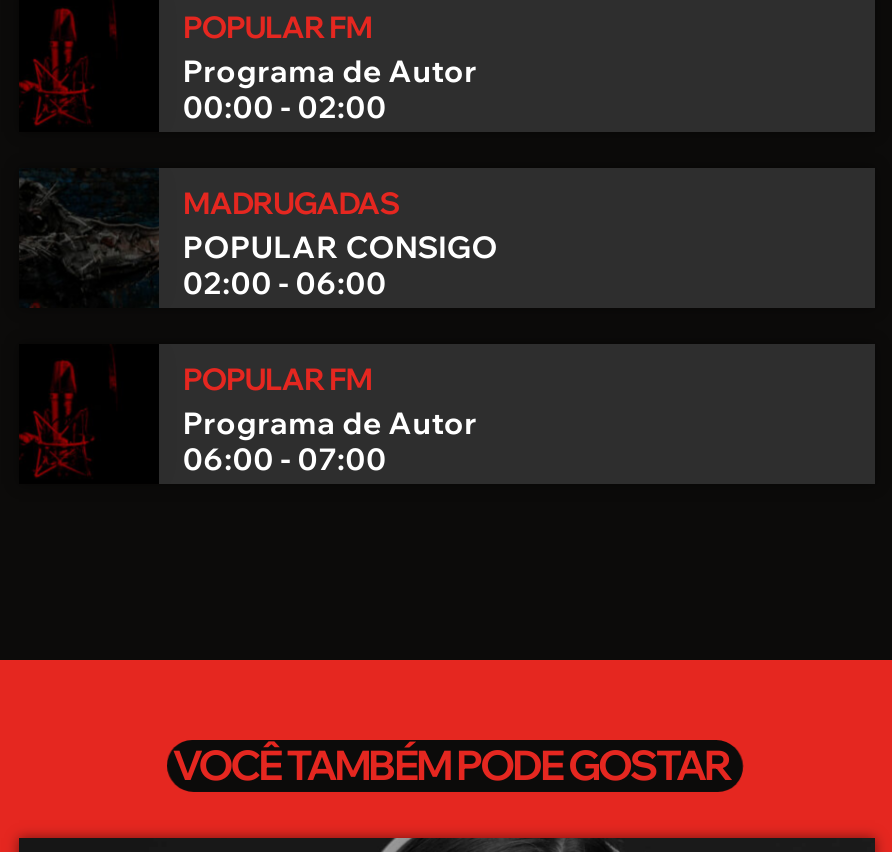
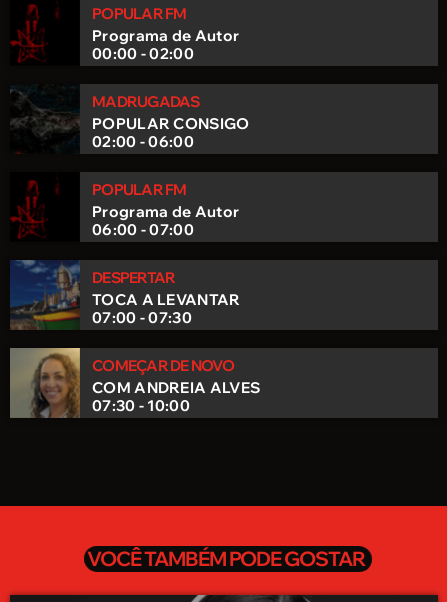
+ [image]

+ [image]
+ DESPERTAR
+ TOCA A LEVANTAR
+ 07:00 - 07:30
+ COMEÇAR DE NOVO
+ COM ANDREIA ALVES
+ 07:30 - 10:00
